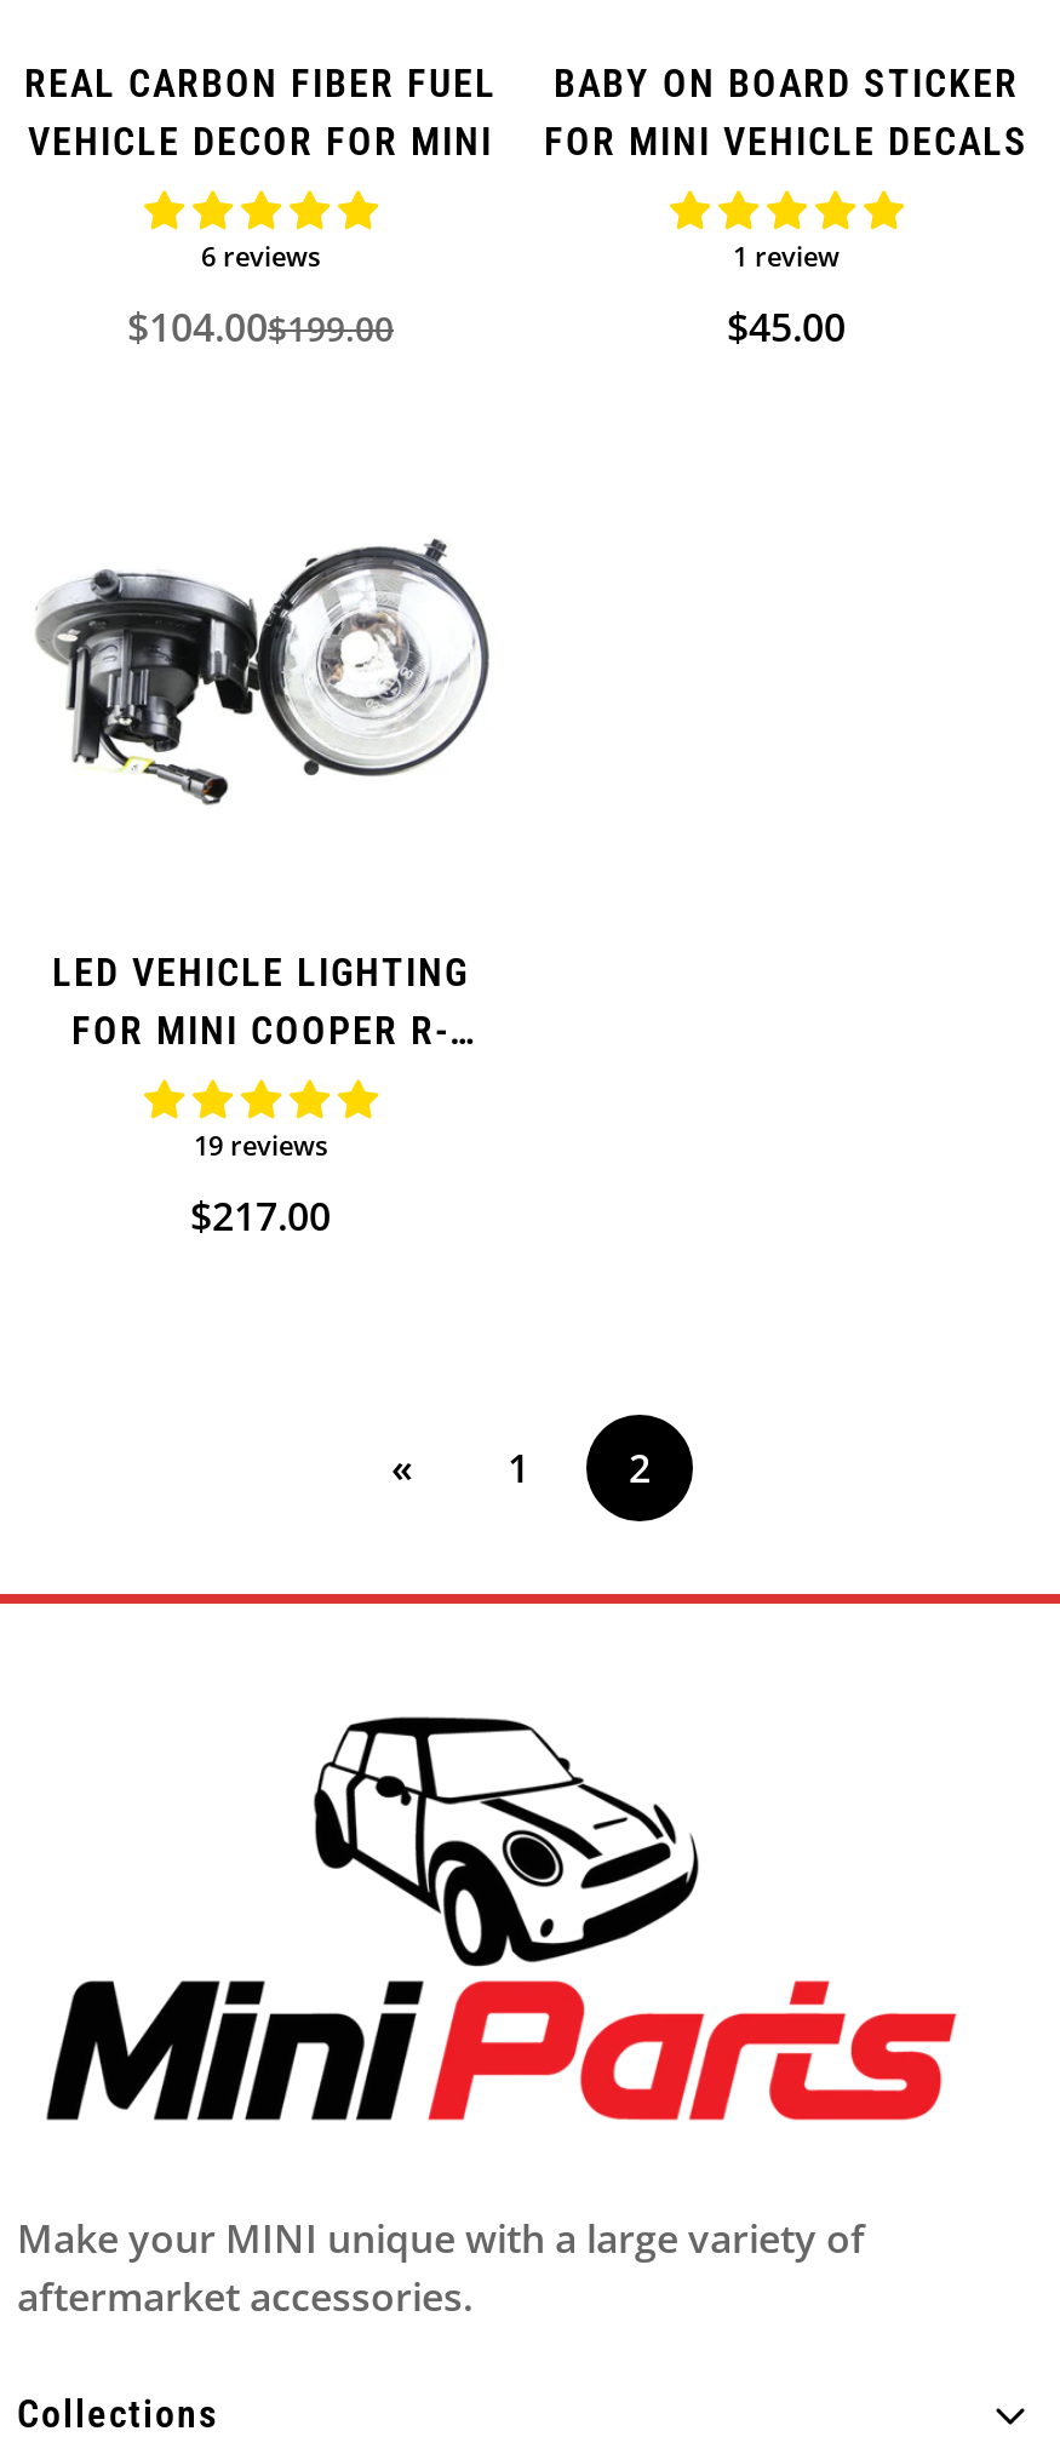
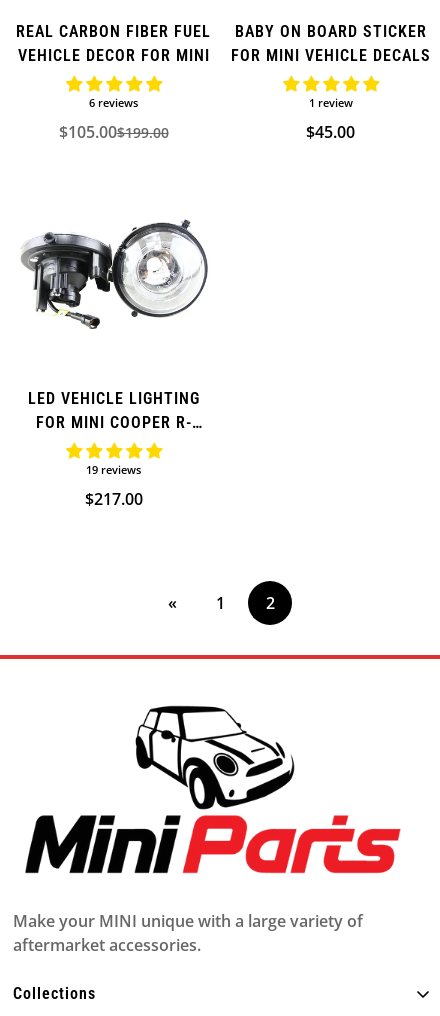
- $104.00
+ $105.00
